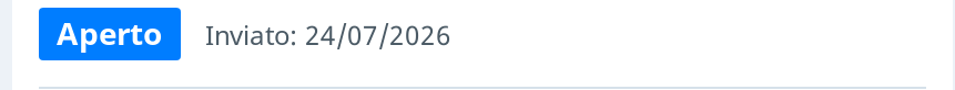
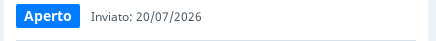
- Aperto Inviato: 24/07/2026
+ Aperto Inviato: 20/07/2026
